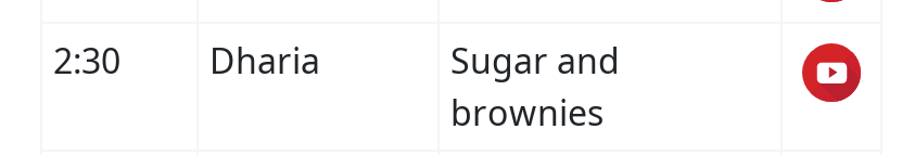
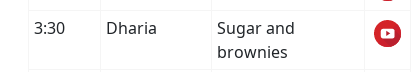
- 2:30 Dharia
+ 3:30 Dharia
